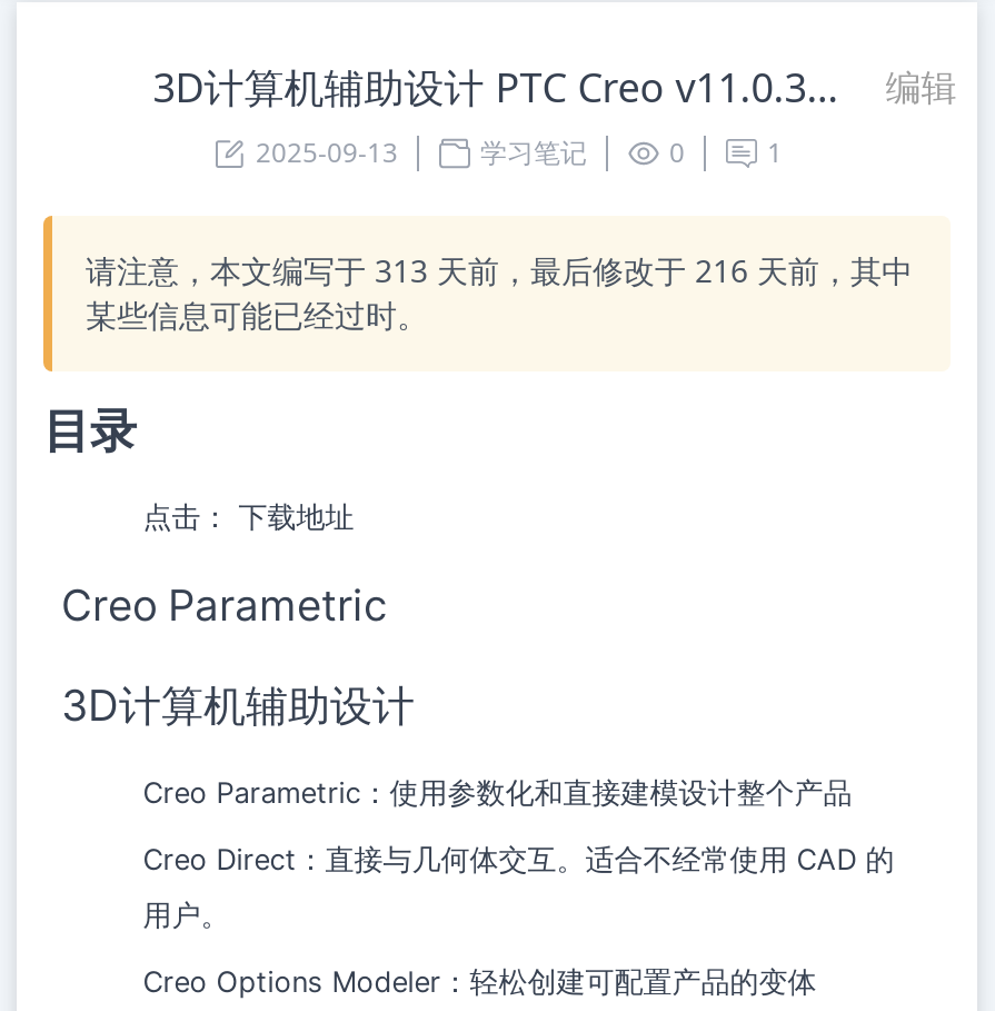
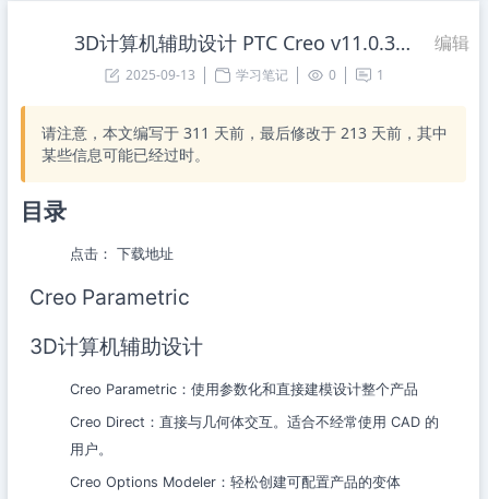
- 请注意，本文编写于313天前，最后修改于 216 天前，其中
+ 请注意，本文编写于311天前，最后修改于 213 天前，其中
